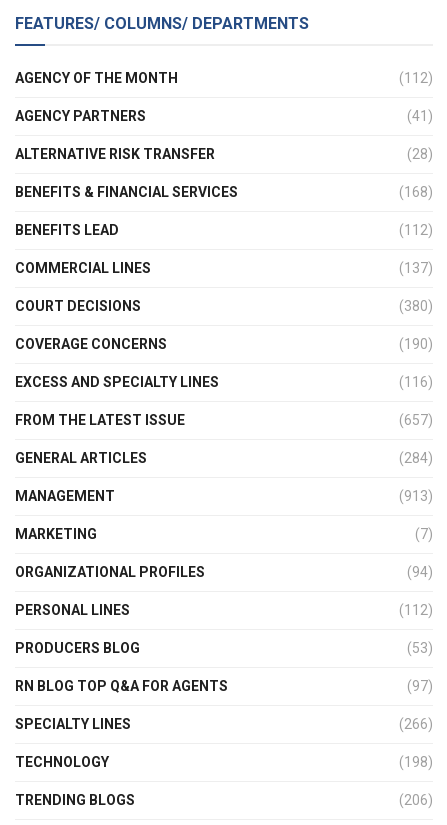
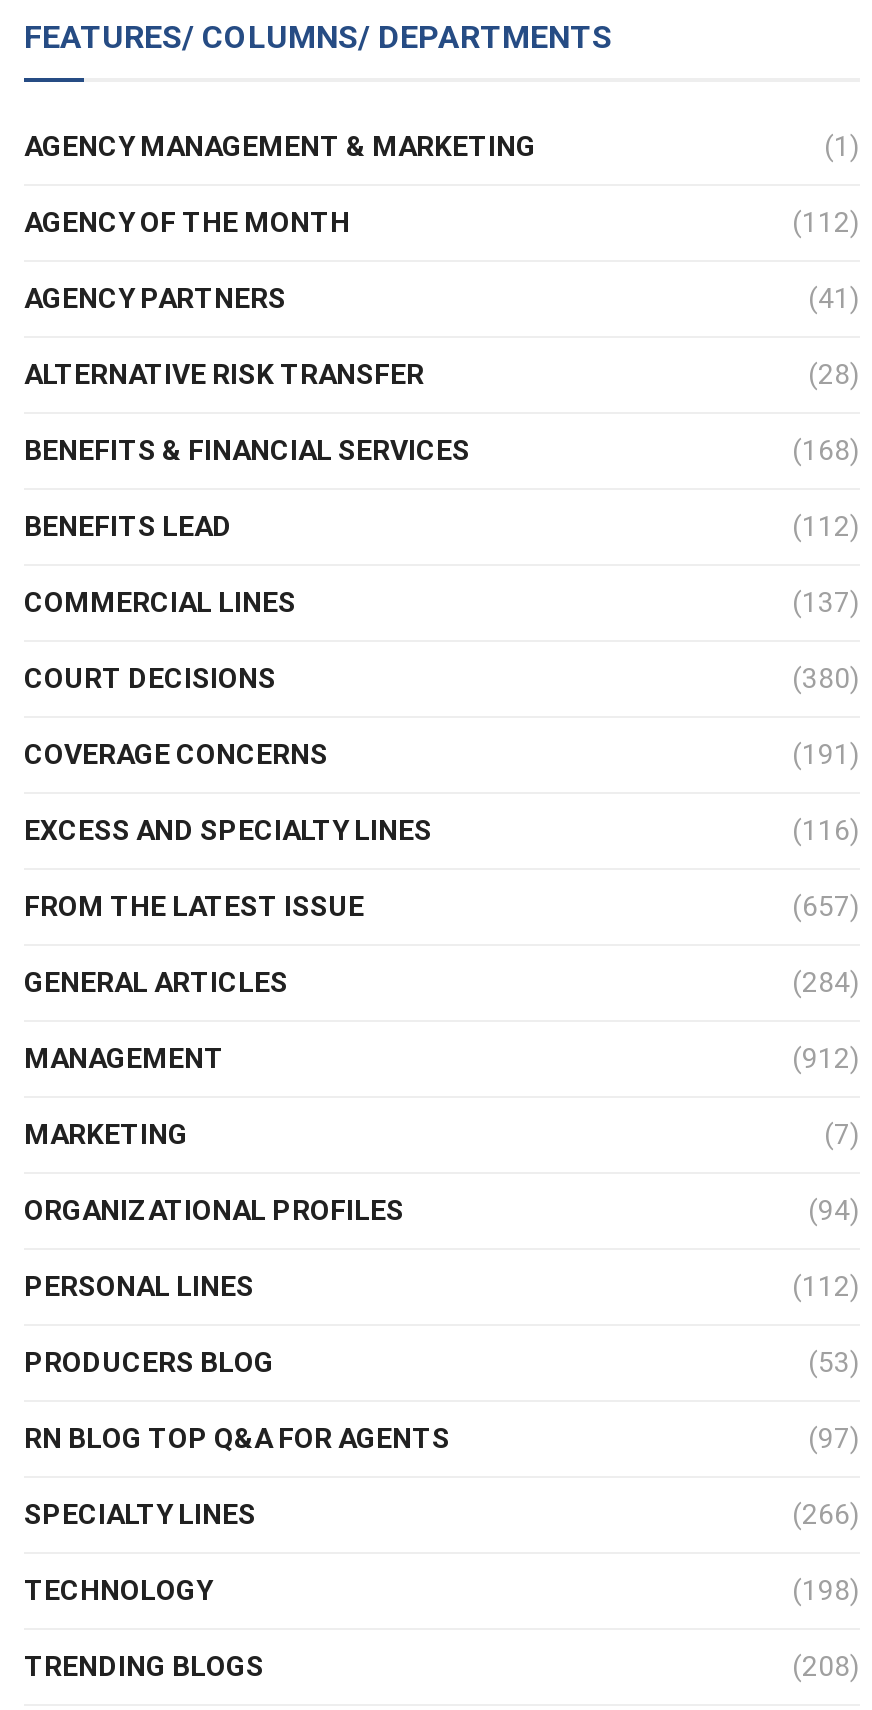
+ AGENCY MANAGEMENT & MARKETING
+ (1)

- (190)
+ (191)

- (913)
+ (912)

- (206)
+ (208)
